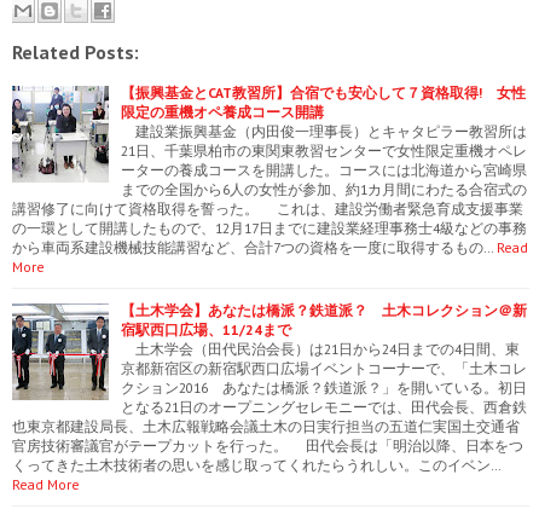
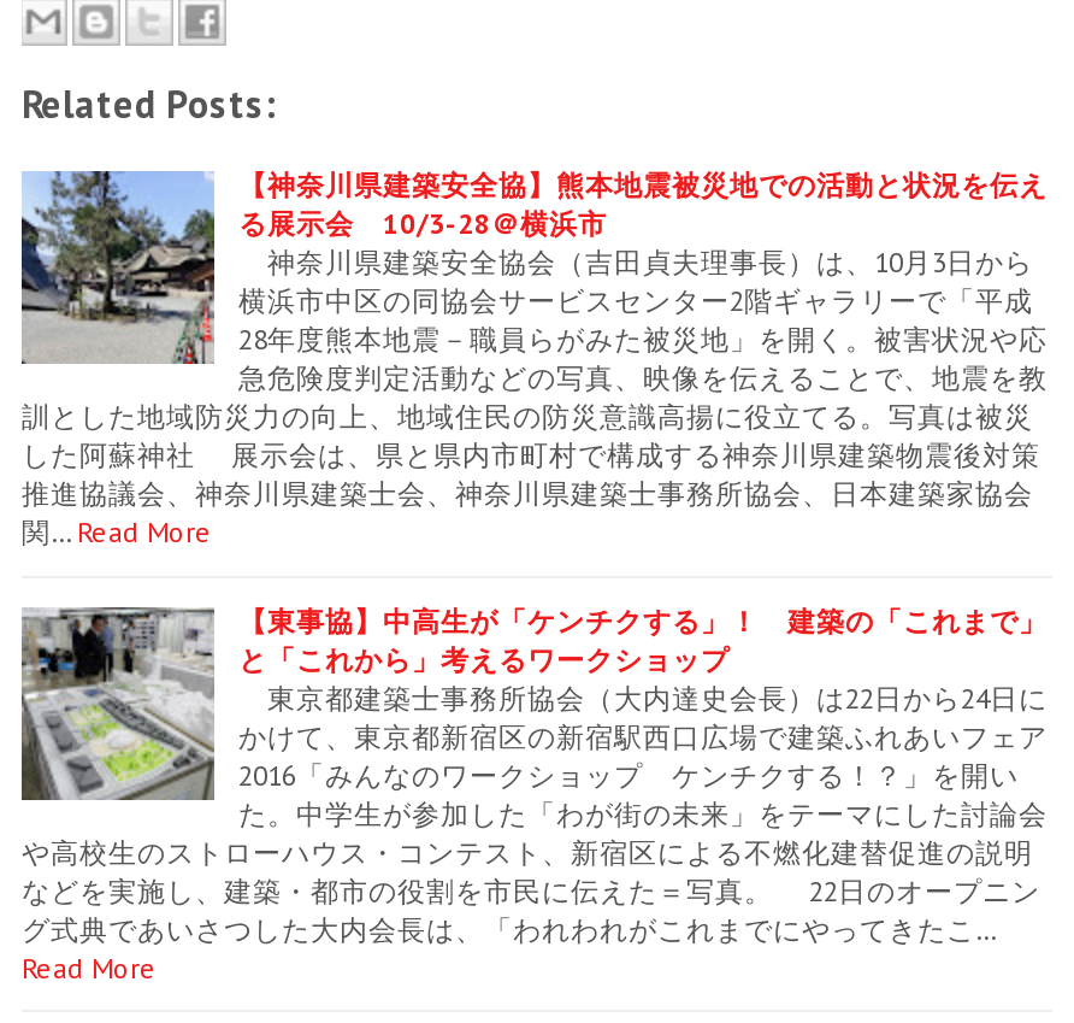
- [image]
- 【振興基金とCAT教習所】合宿でも安心して７資格取得! 女性
- 限定の重機オペ養成コース開講
- 建設業振興基金（内田俊一理事長）とキャタピラー教習所は
- 21日、千葉県柏市の東関東教習センターで女性限定重機オペレ
- ーターの養成コースを開講した。コースには北海道から宮崎県
- までの全国から6人の女性が参加、約1カ月間にわたる合宿式の
- 講習修了に向けて資格取得を誓った。 これは、建設労働者緊急育成支援事業
- の一環として開講したもので、12月17日までに建設業経理事務士4級などの事務
- から車両系建設機械技能講習など、合計7つの資格を一度に取得するもの… Read
- More
+ [image]
+ 【神奈川県建築安全協】熊本地震被災地での活動と状況を伝え
+ る展示会 10/3-28＠横浜市
+ 神奈川県建築安全協会（吉田貞夫理事長）は、10月3日から
+ 横浜市中区の同協会サービスセンター2階ギャラリーで「平成
+ 28年度熊本地震－職員らがみた被災地」を開く。被害状況や応
+ 急危険度判定活動などの写真、映像を伝えることで、地震を教
+ 訓とした地域防災力の向上、地域住民の防災意識高揚に役立てる。写真は被災
+ した阿蘇神社 展示会は、県と県内市町村で構成する神奈川県建築物震後対策
+ 推進協議会、神奈川県建築士会、神奈川県建築士事務所協会、日本建築家協会
+ 関… Read More

- [image]
- 【土木学会】あなたは橋派？鉄道派？ 土木コレクション＠新
- 宿駅西口広場、11/24まで
- 土木学会（田代民治会長）は21日から24日までの4日間、東
- 京都新宿区の新宿駅西口広場イベントコーナーで、「土木コレ
- クション2016 あなたは橋派？鉄道派？」を開いている。初日
- となる21日のオープニングセレモニーでは、田代会長、西倉鉄
- 也東京都建設局長、土木広報戦略会議土木の日実行担当の五道仁実国土交通省
- 官房技術審議官がテープカットを行った。 田代会長は「明治以降、日本をつ
- くってきた土木技術者の思いを感じ取ってくれたらうれしい。このイベン…
+ [image]
+ 【東事協】中高生が「ケンチクする」！ 建築の「これまで」
+ と「これから」考えるワークショップ
+ 東京都建築士事務所協会（大内達史会長）は22日から24日に
+ かけて、東京都新宿区の新宿駅西口広場で建築ふれあいフェア
+ 2016「みんなのワークショップ ケンチクする！？」を開い
+ た。中学生が参加した「わが街の未来」をテーマにした討論会
+ や高校生のストローハウス・コンテスト、新宿区による不燃化建替促進の説明
+ などを実施し、建築・都市の役割を市民に伝えた＝写真。 22日のオープニン
+ グ式典であいさつした大内会長は、「われわれがこれまでにやってきたこ…
